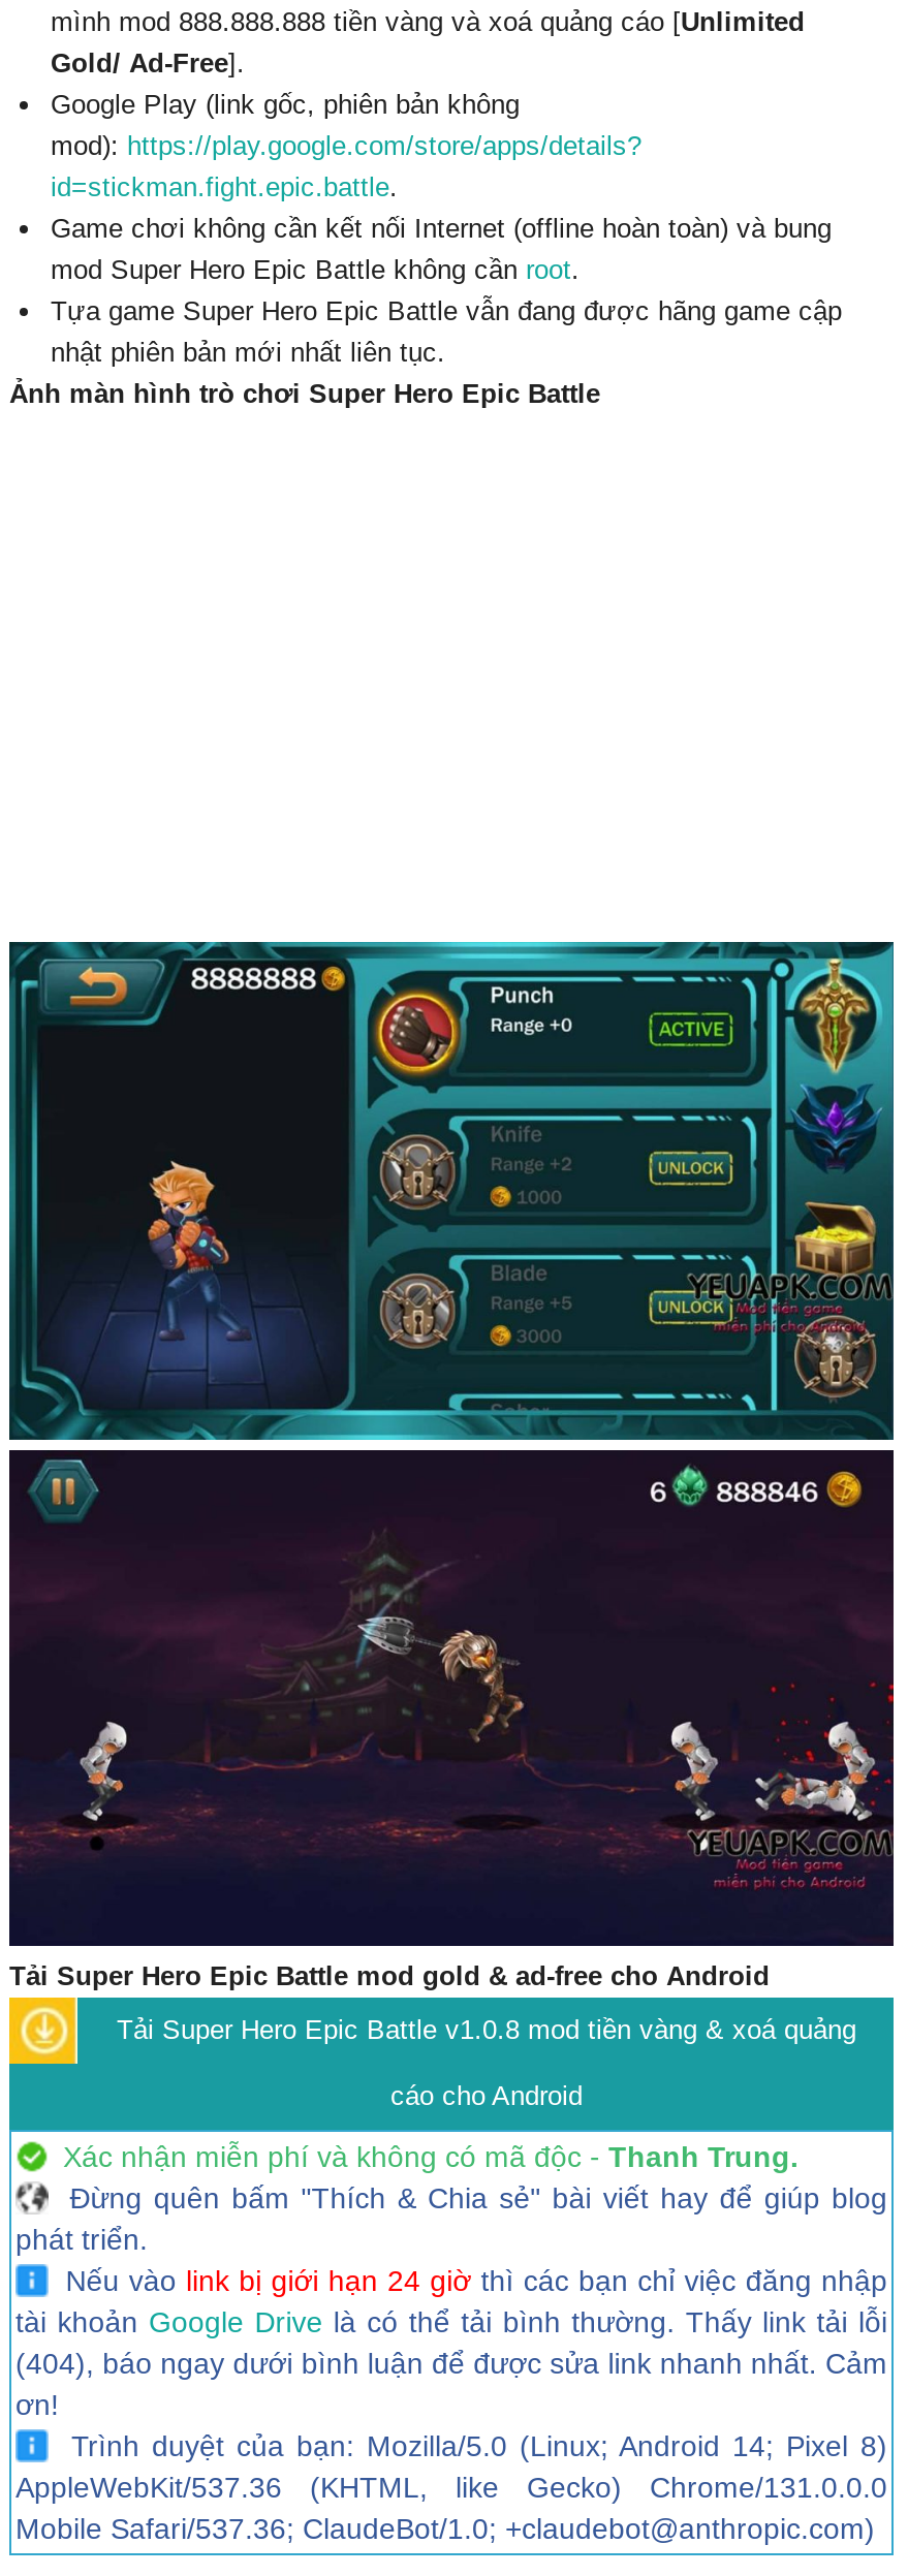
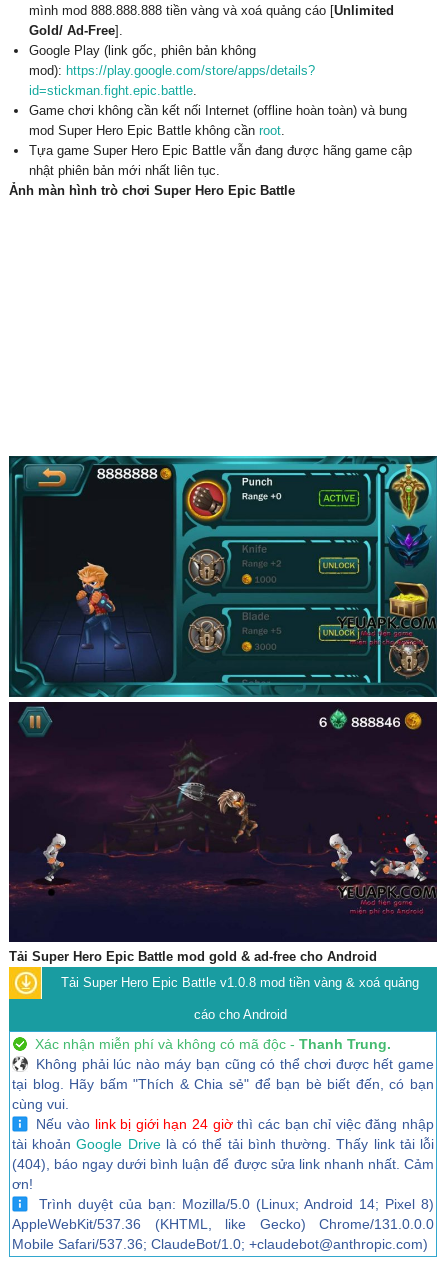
- Đừng quên bấm "Thích & Chia sẻ" bài viết hay để giúp blog
- phát triển.
+ Không phải lúc nào máy bạn cũng có thể chơi được hết game
+ tại blog. Hãy bấm "Thích & Chia sẻ" để bạn bè biết đến, có bạn
+ cùng vui.
